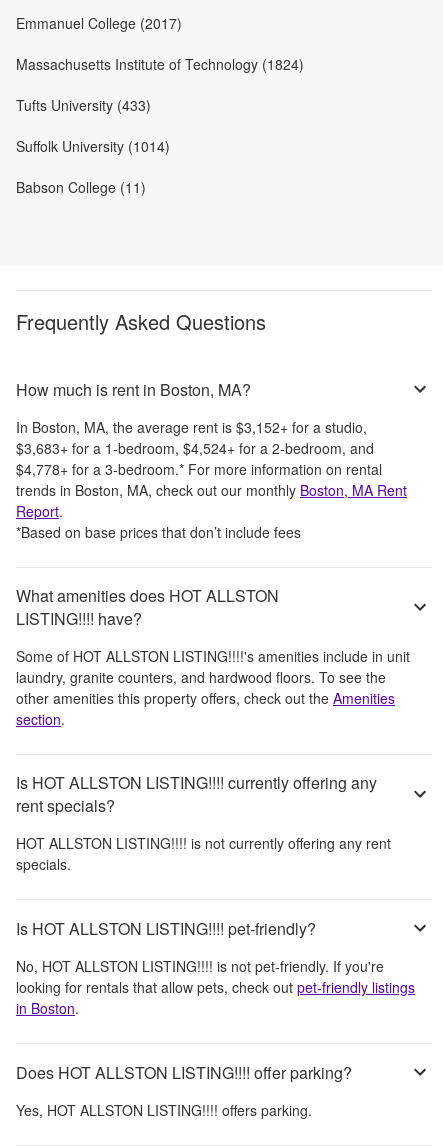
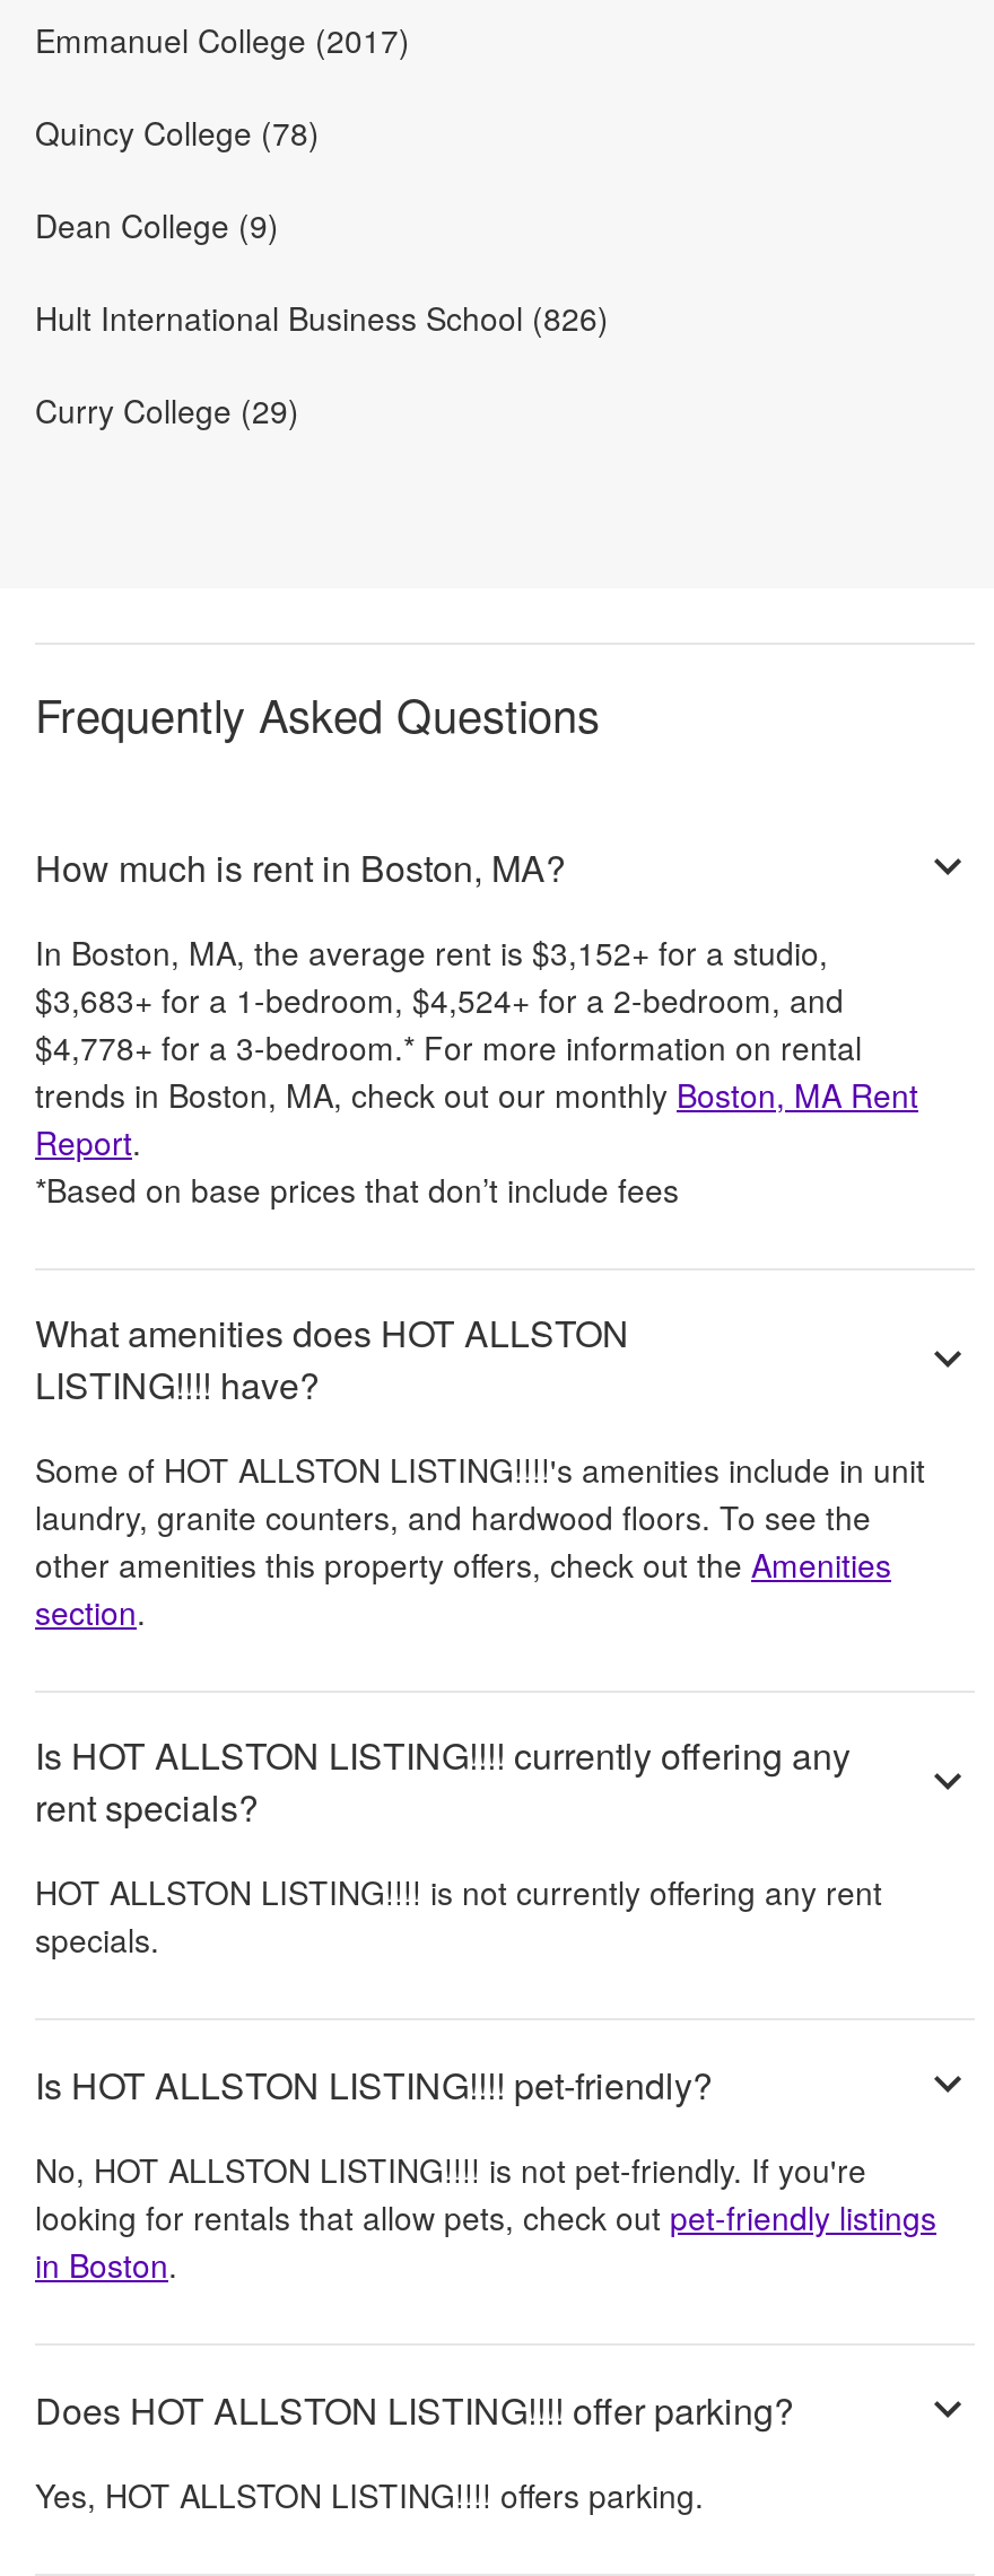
- Massachusetts Institute of Technology (1824)
+ Quincy College (78)

- Tufts University (433)
+ Dean College (9)

- Suffolk University (1014)
+ Hult International Business School (826)

- Babson College (11)
+ Curry College (29)
